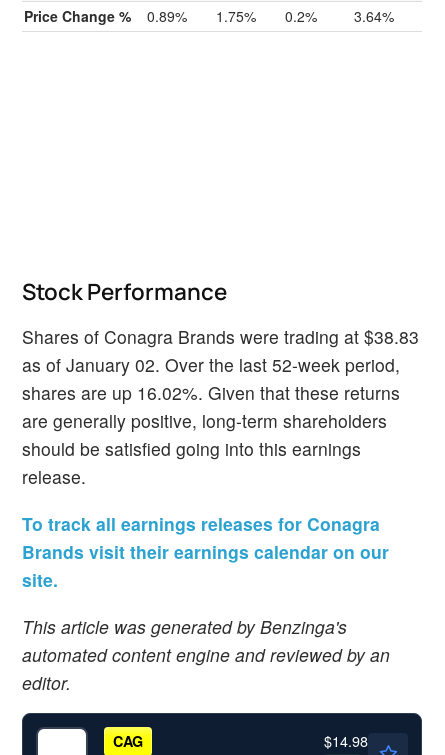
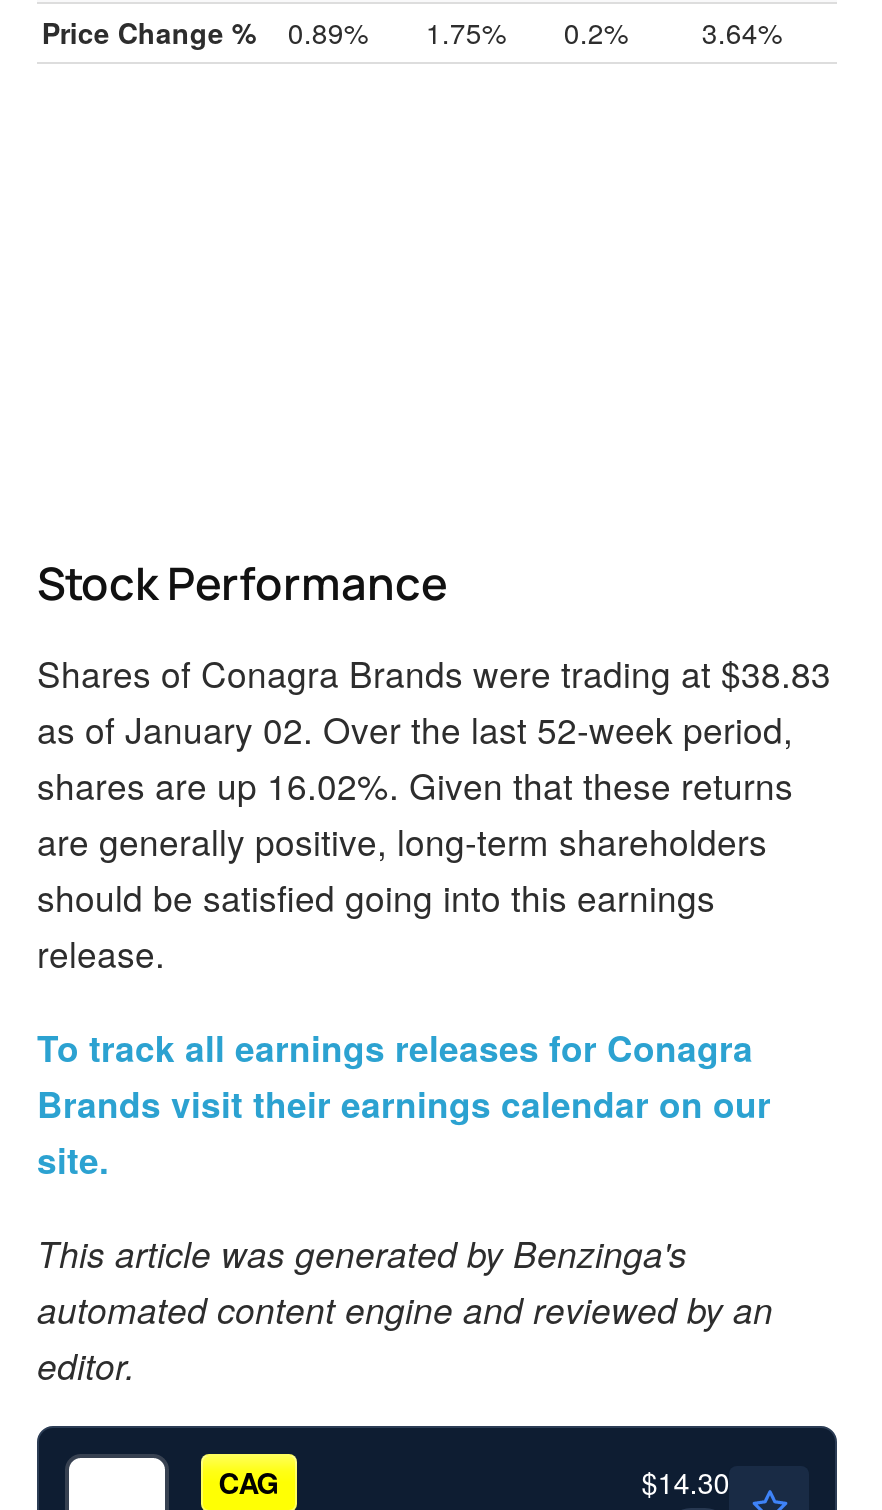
- $14.98
+ $14.30
